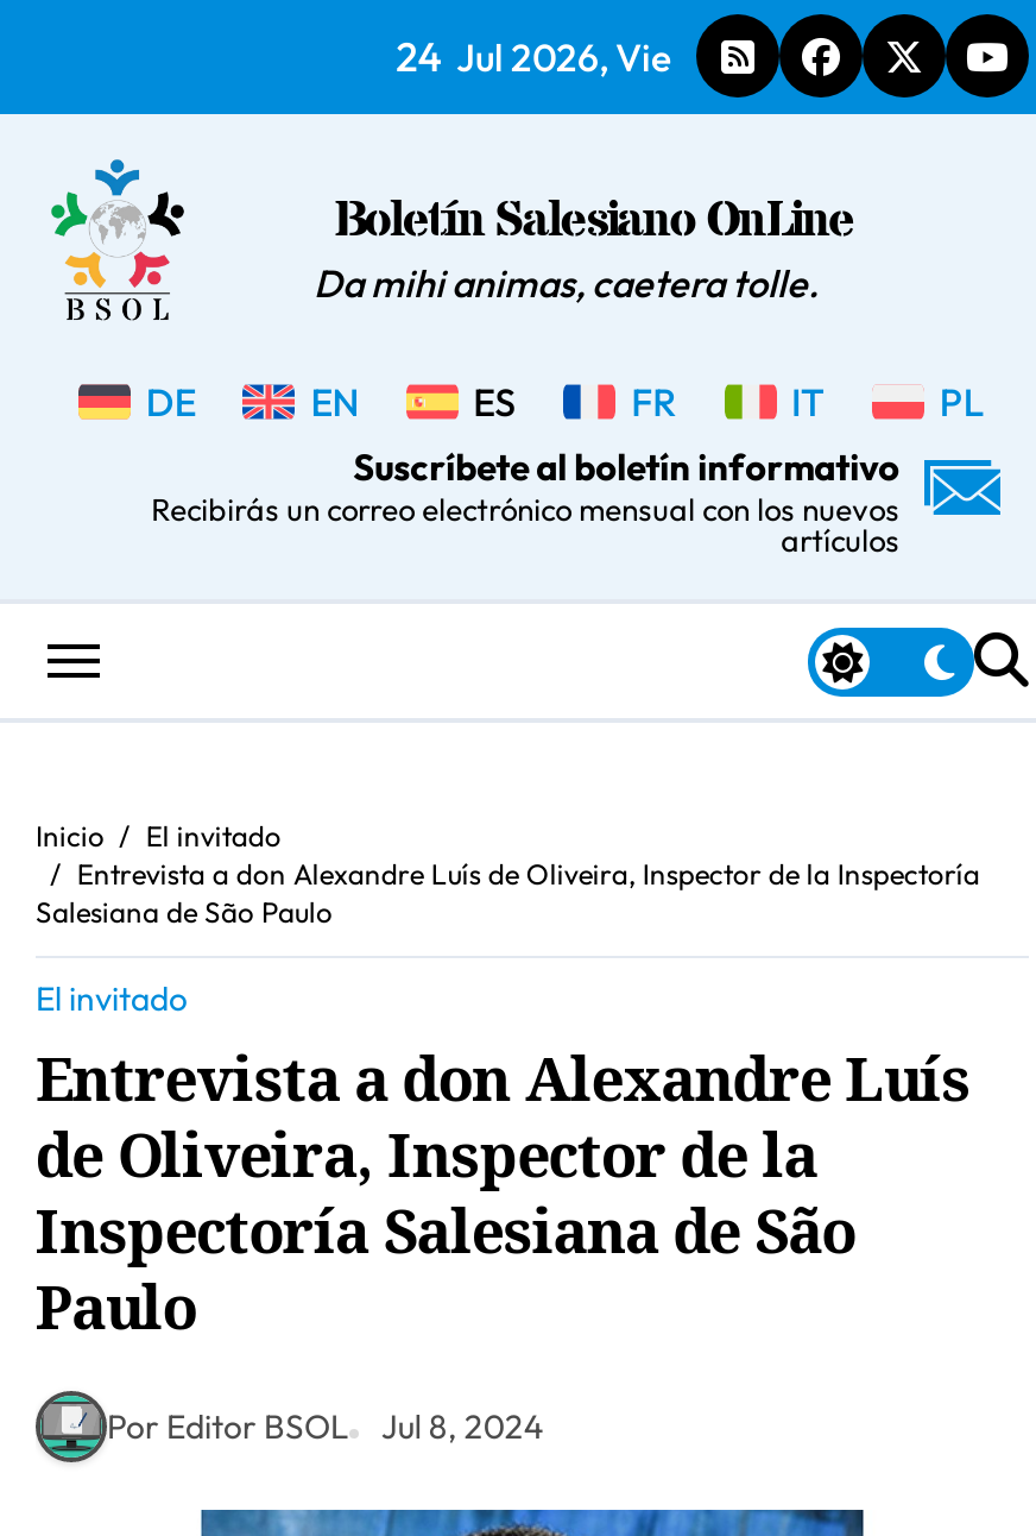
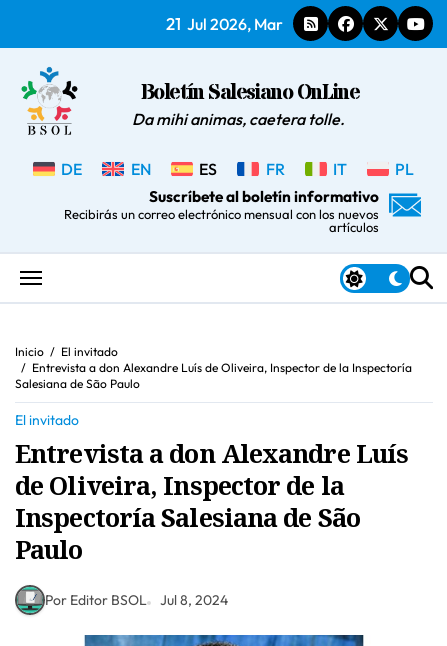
- 24 Jul 2026, Vie
+ 21 Jul 2026, Mar
